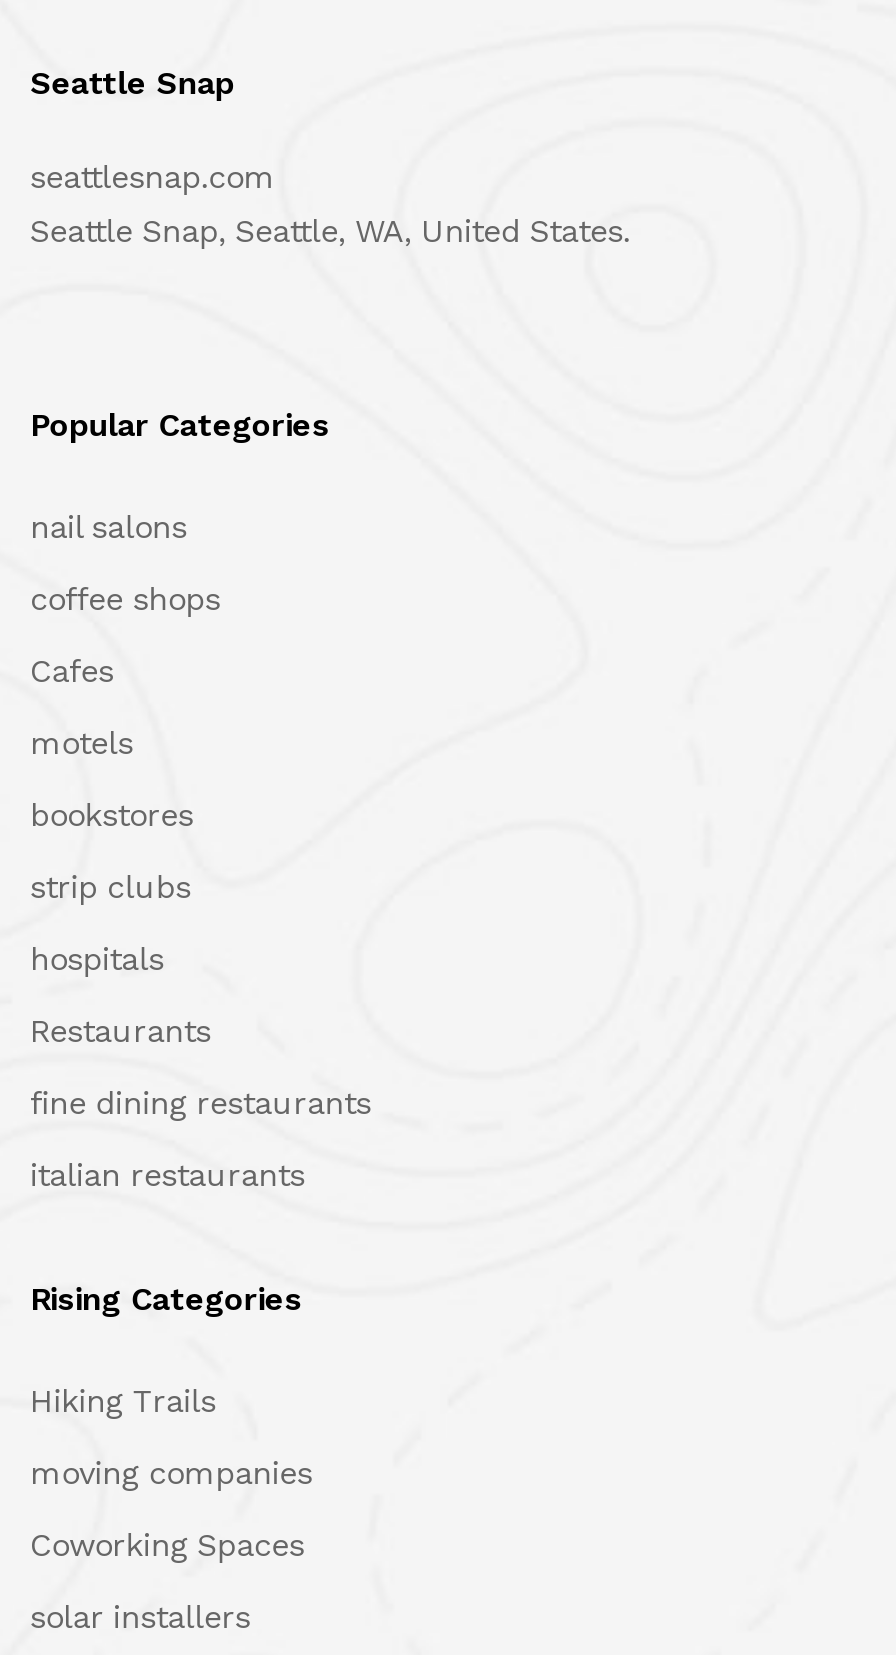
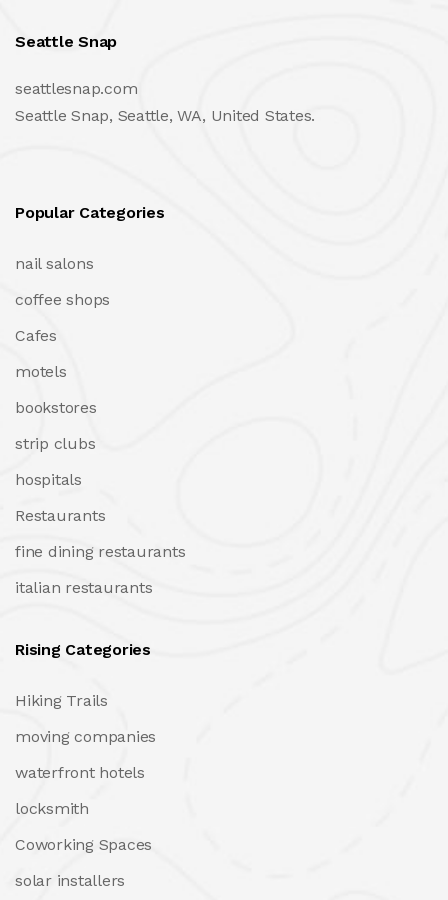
+ waterfront hotels
+ locksmith
